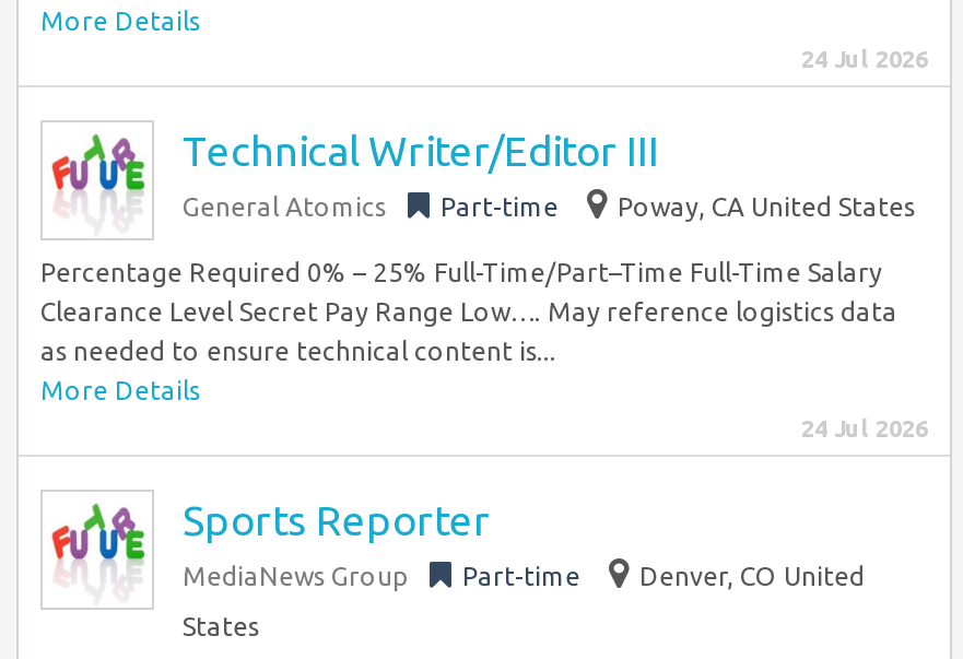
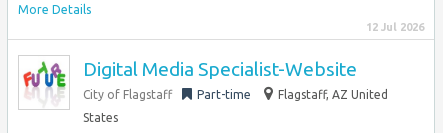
- 24 Jul 2026
+ 12 Jul 2026

- Technical Writer/Editor III
- General Atomics
+ Digital Media Specialist-Website
+ City of Flagstaff

- Poway, CA United States
- Percentage Required 0% – 25% Full-Time/Part–Time Full-Time Salary
- Clearance Level Secret Pay Range Low…. May reference logistics data
- as needed to ensure technical content is...
- More Details
- 24 Jul 2026
- Sports Reporter
- MediaNews Group
- Part-time
- Denver, CO United
+ Flagstaff, AZ United
